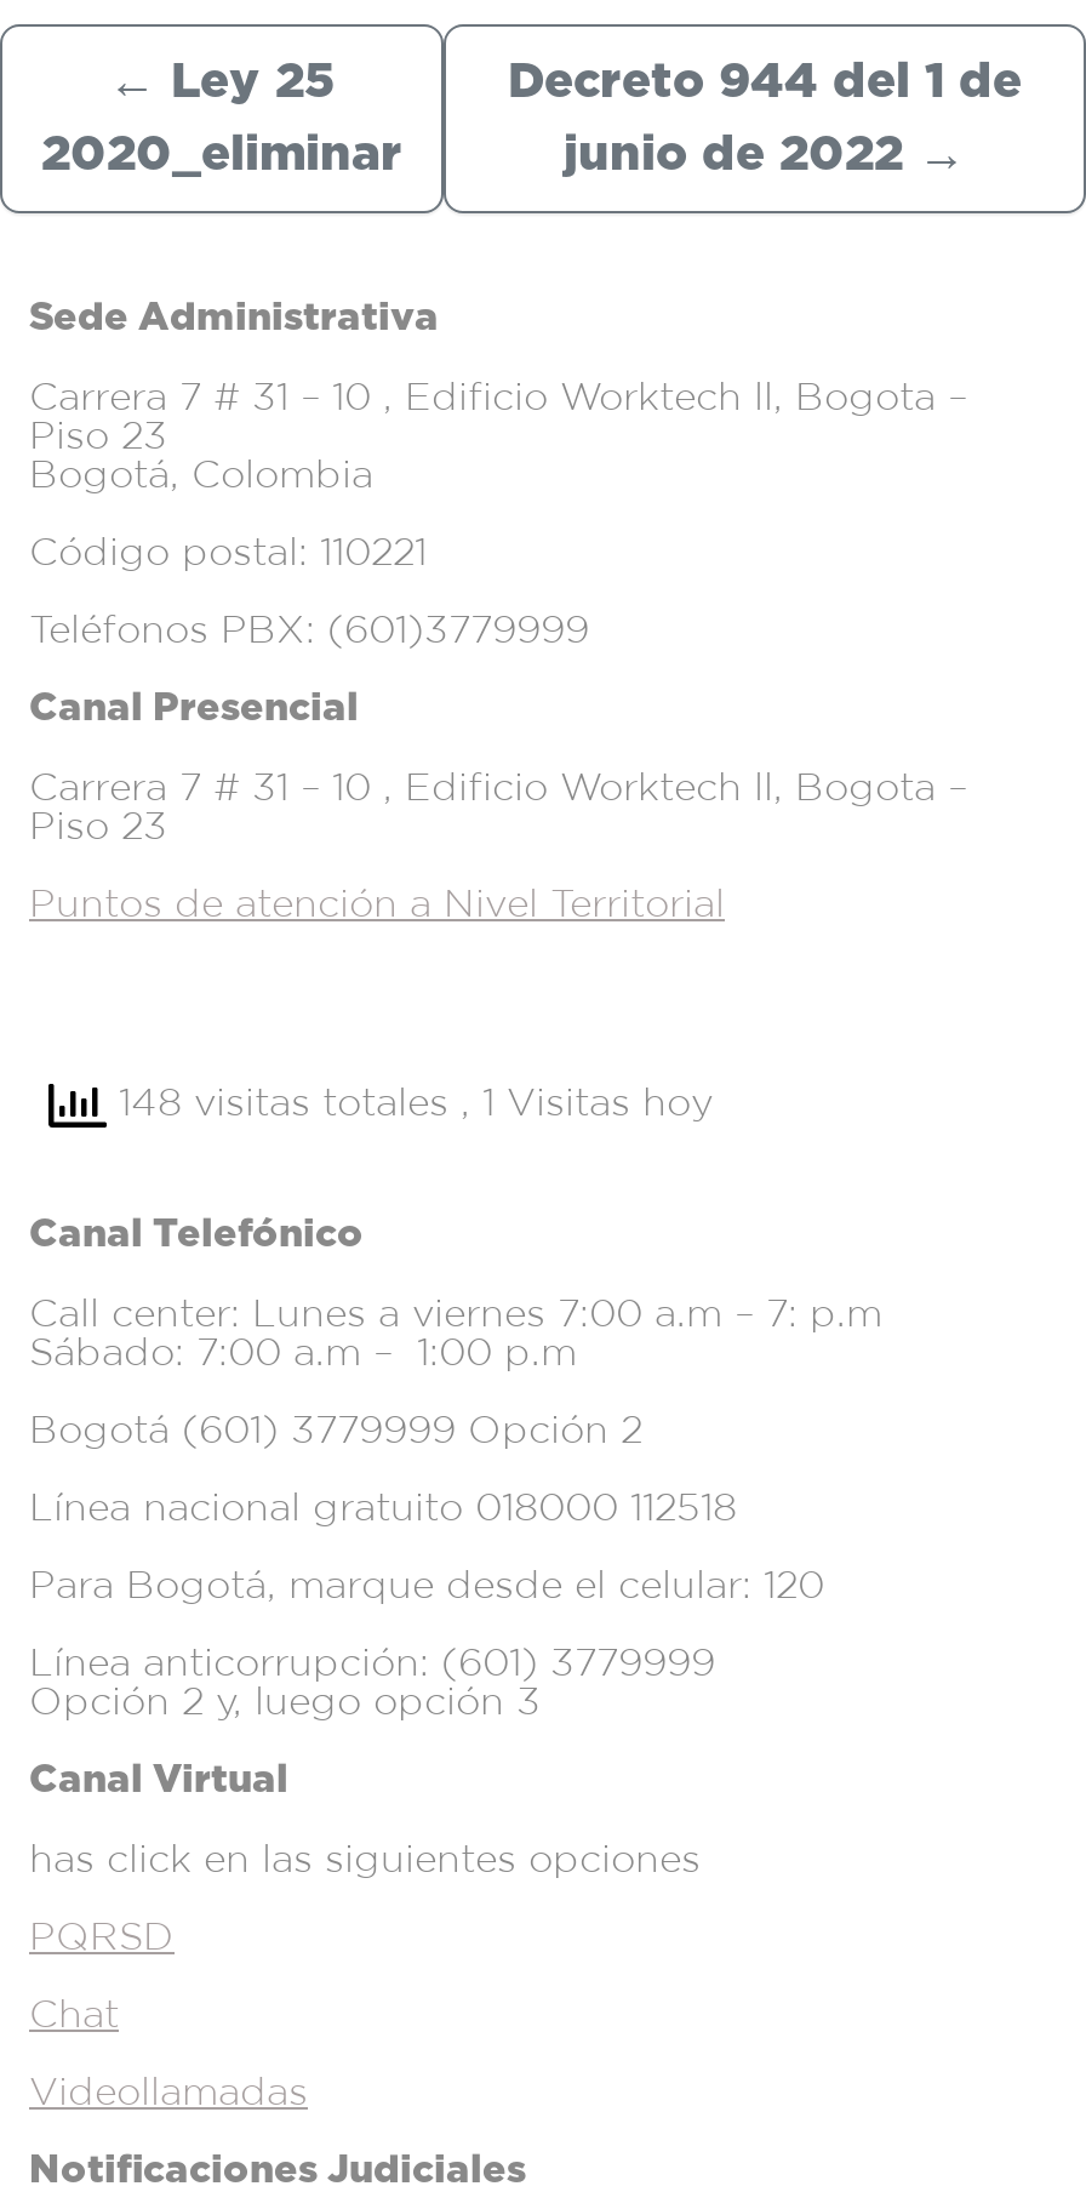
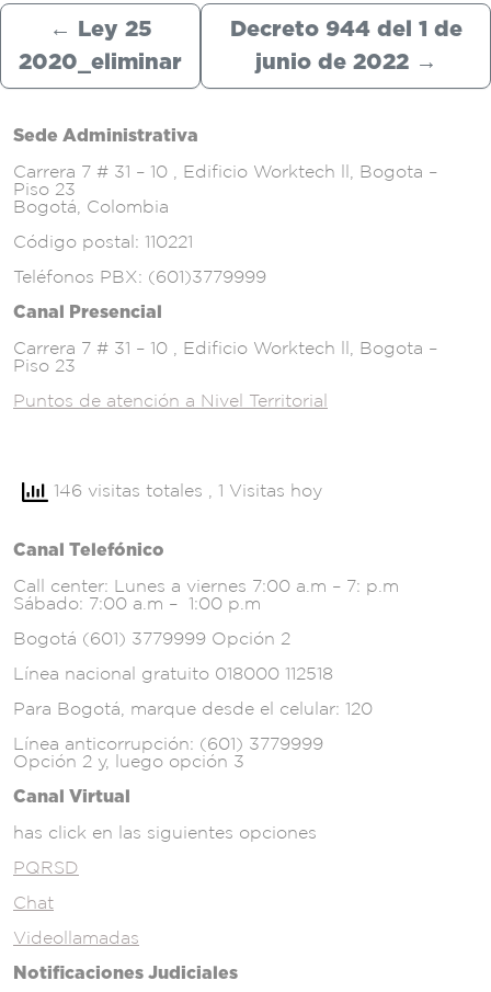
- 148 visitas totales, 1 Visitas hoy
+ 146 visitas totales, 1 Visitas hoy
